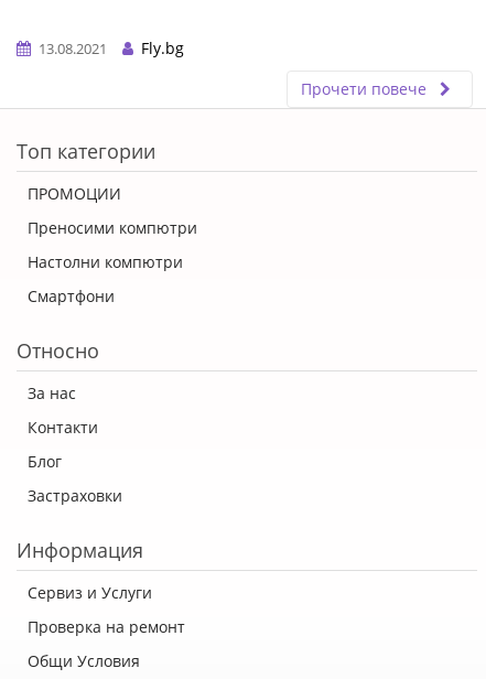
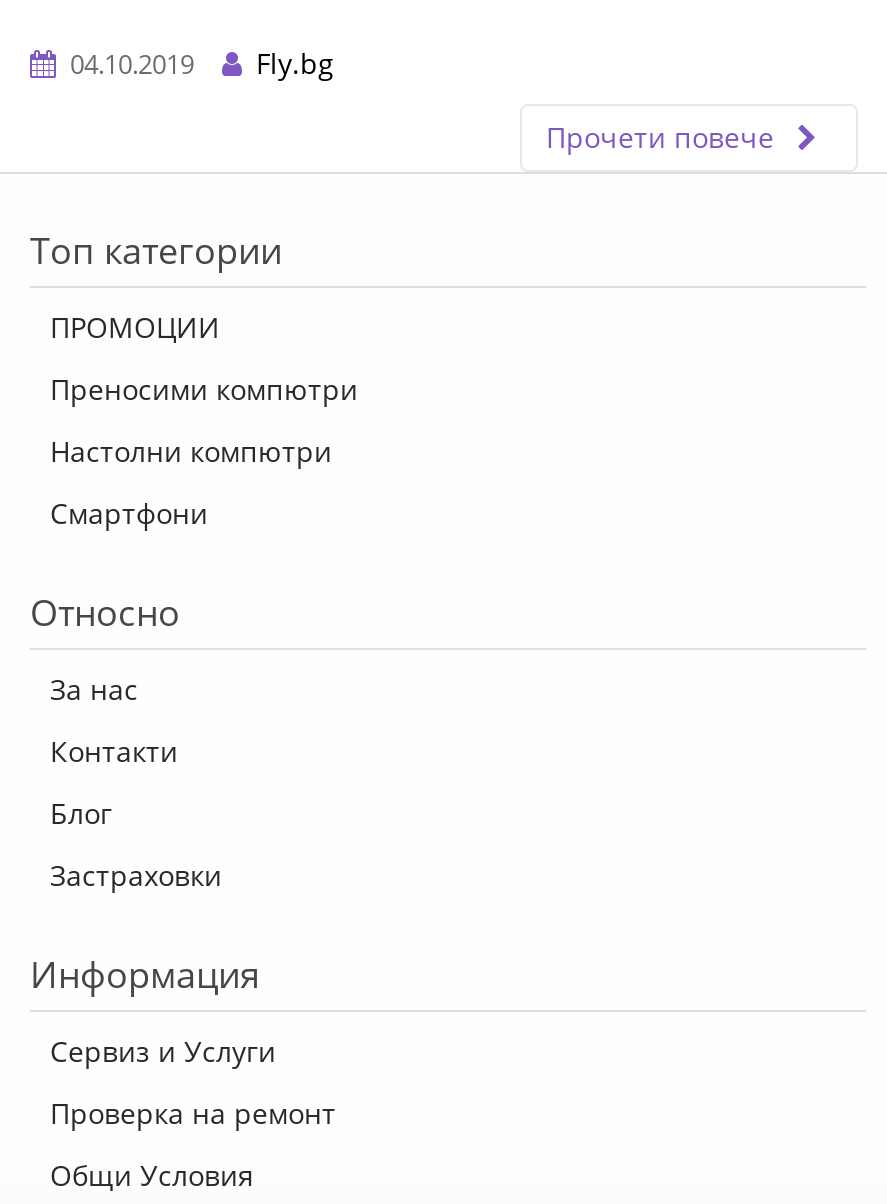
- 13.08.2021 Fly.bg
+ 04.10.2019 Fly.bg
